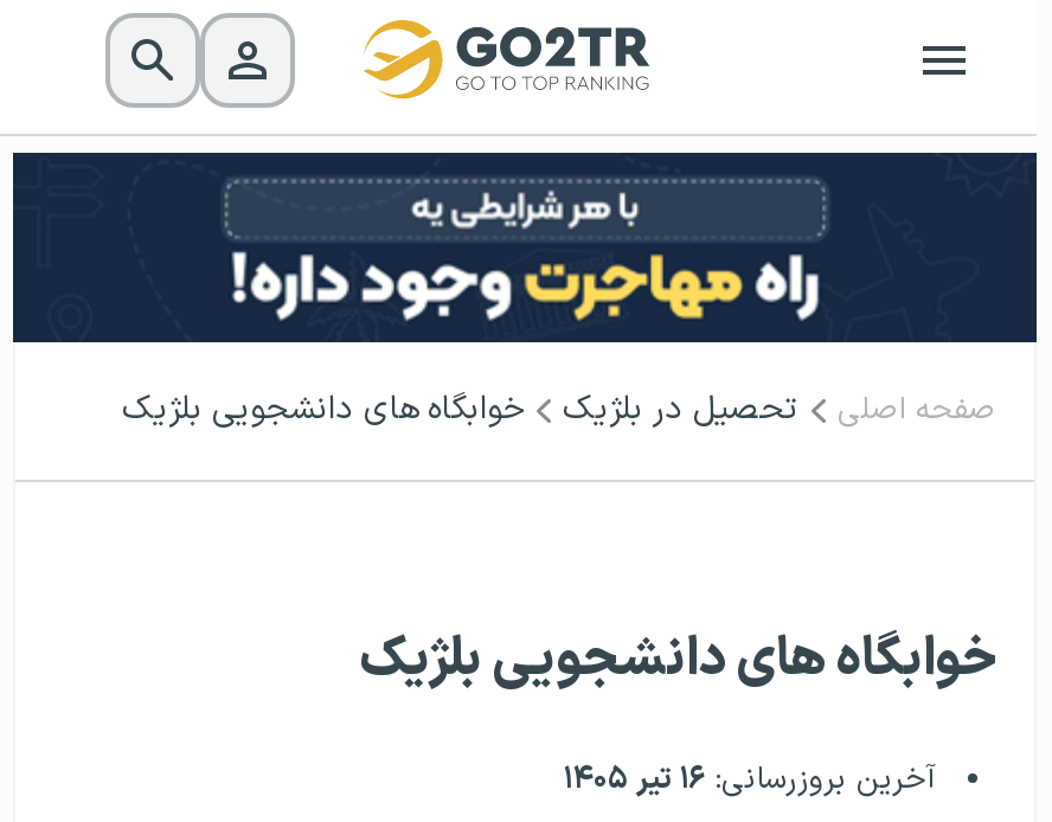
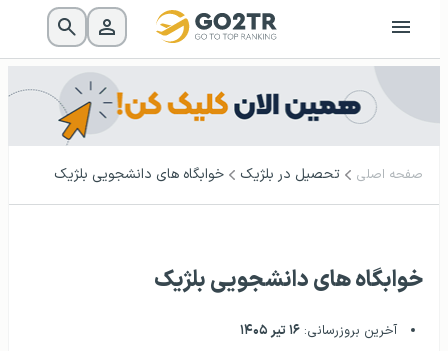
- [image]
+ [image]
